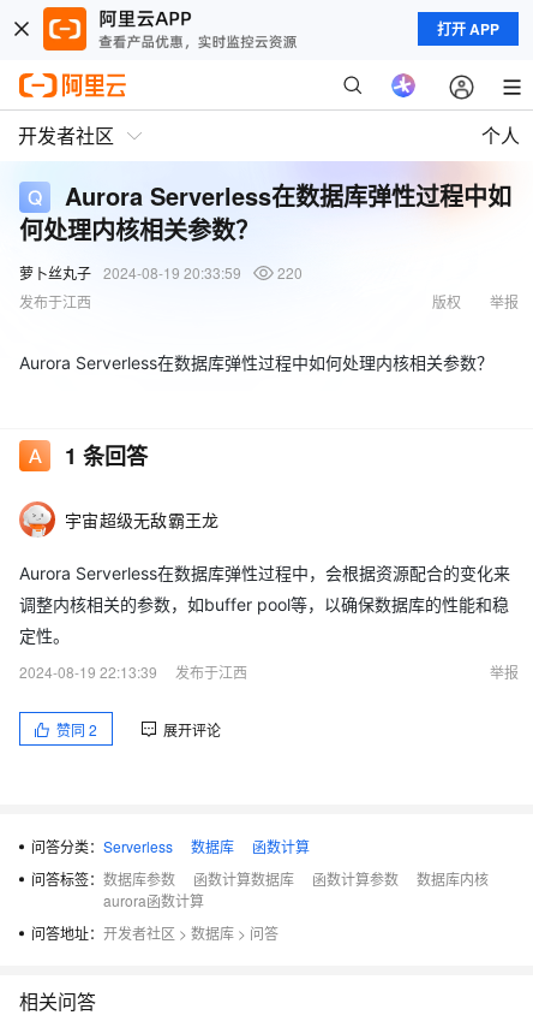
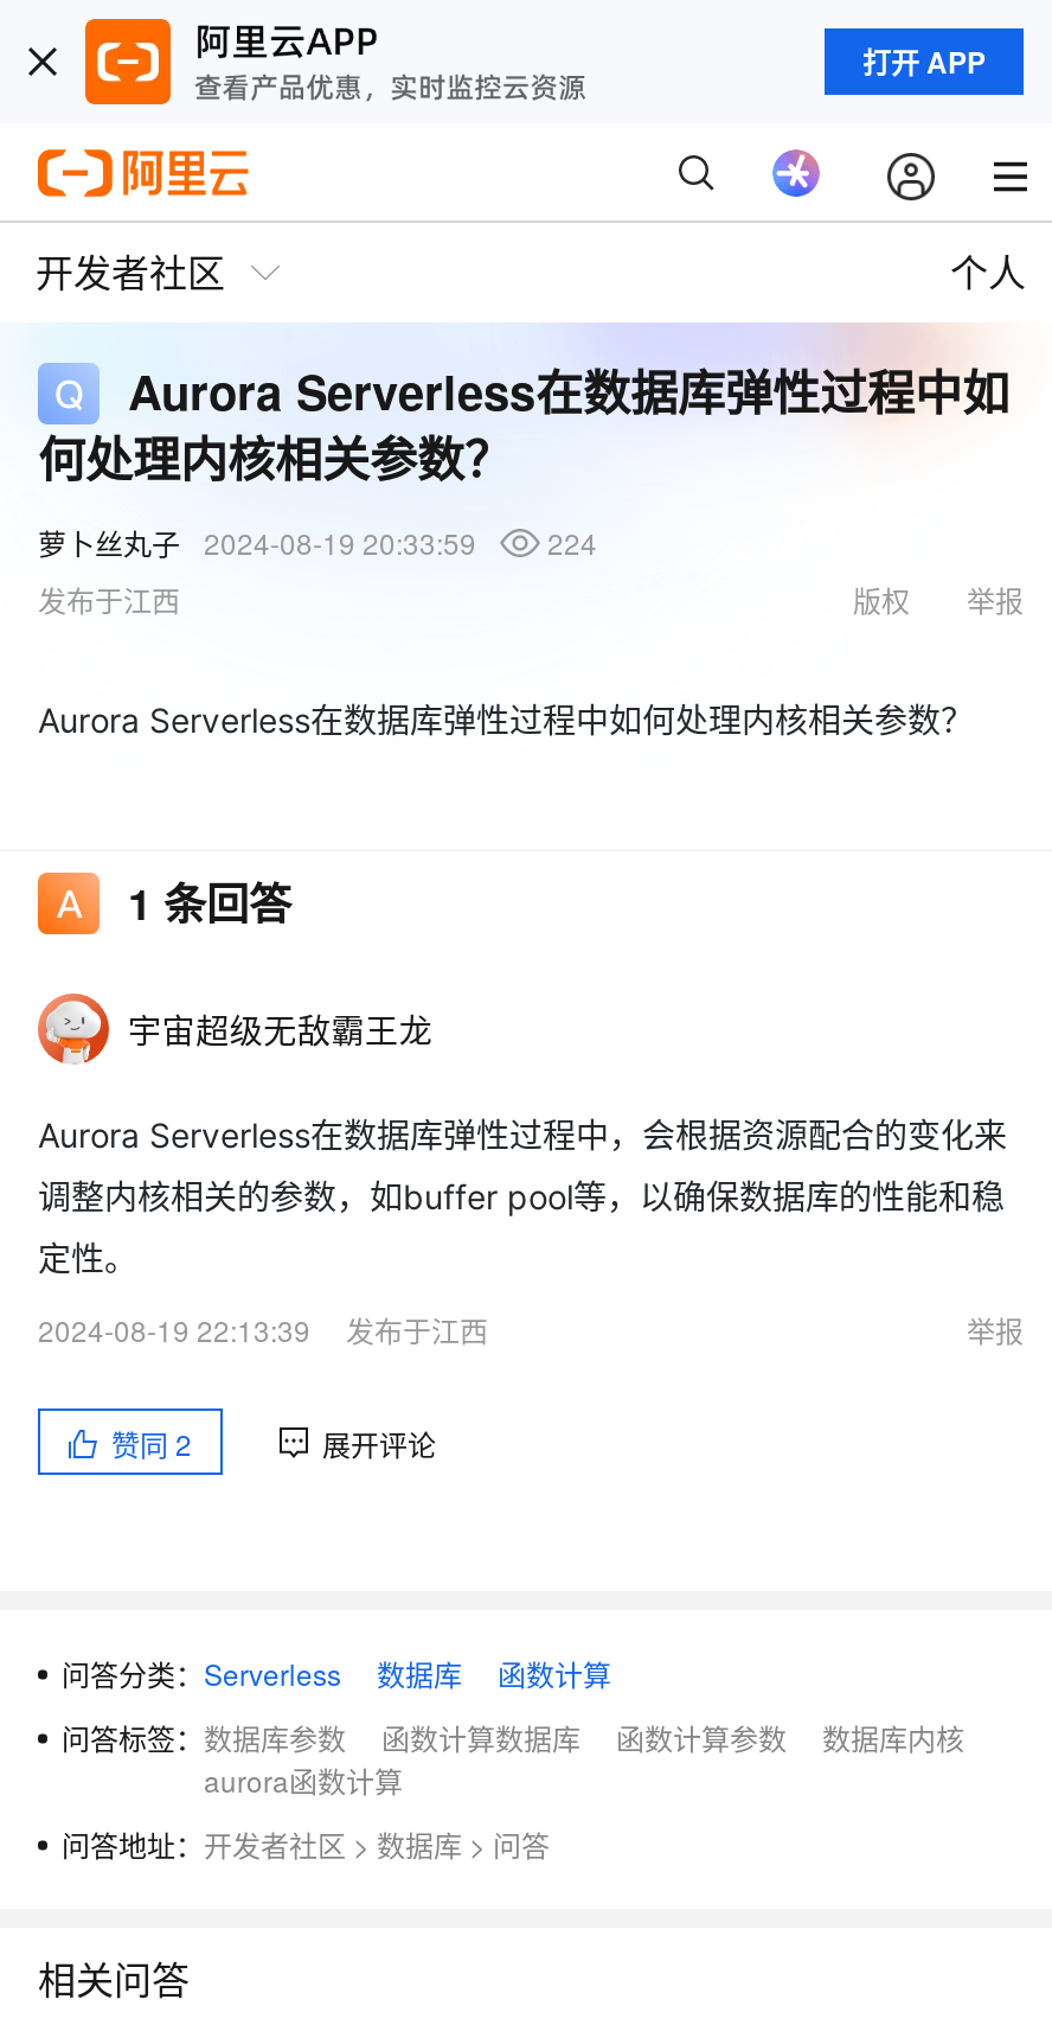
- 萝卜丝丸子 2024-08-19 20:33:59 220
+ 萝卜丝丸子 2024-08-19 20:33:59 224
